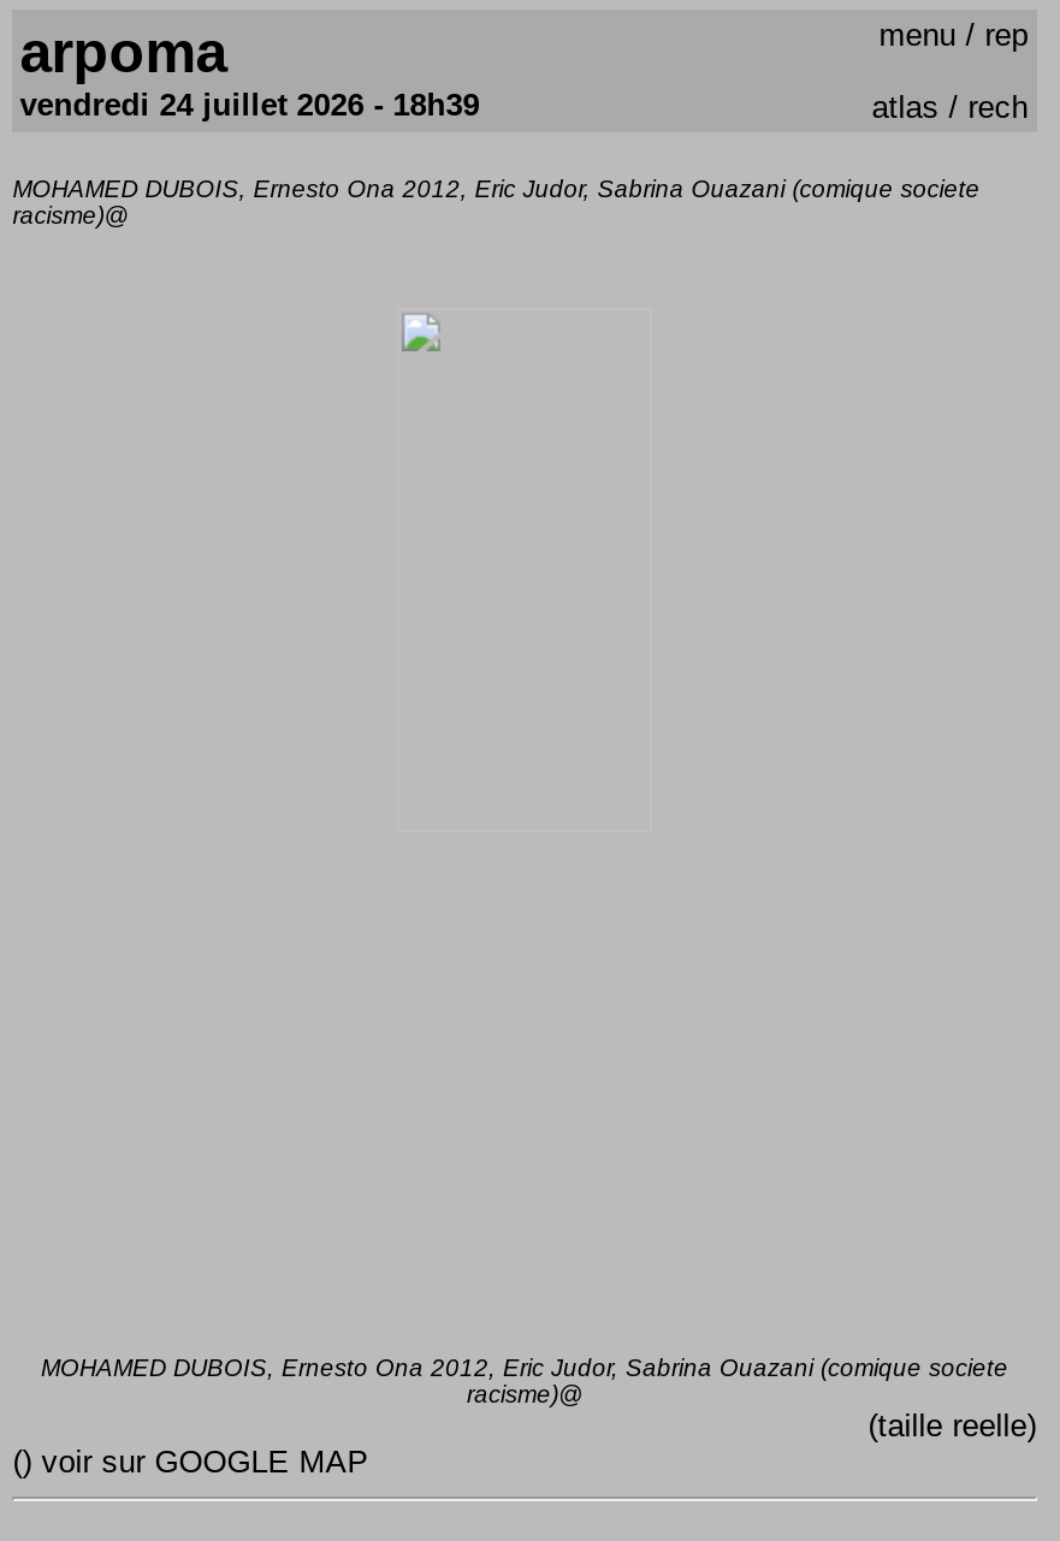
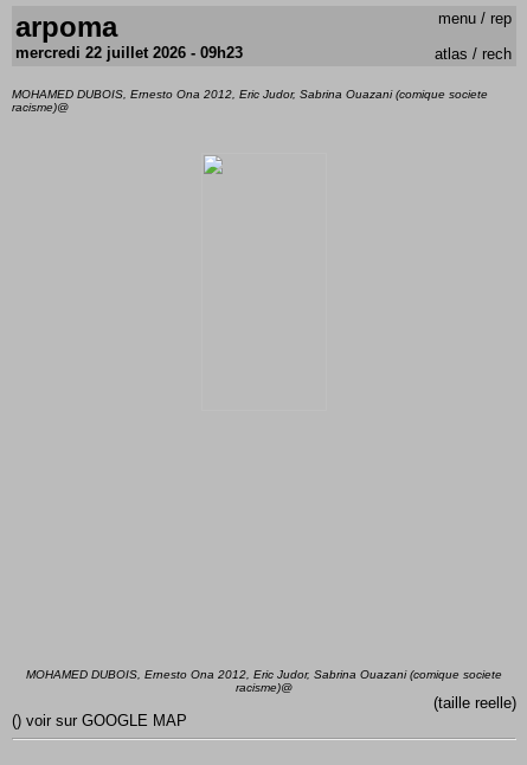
- vendredi 24 juillet 2026 - 18h39
+ mercredi 22 juillet 2026 - 09h23
